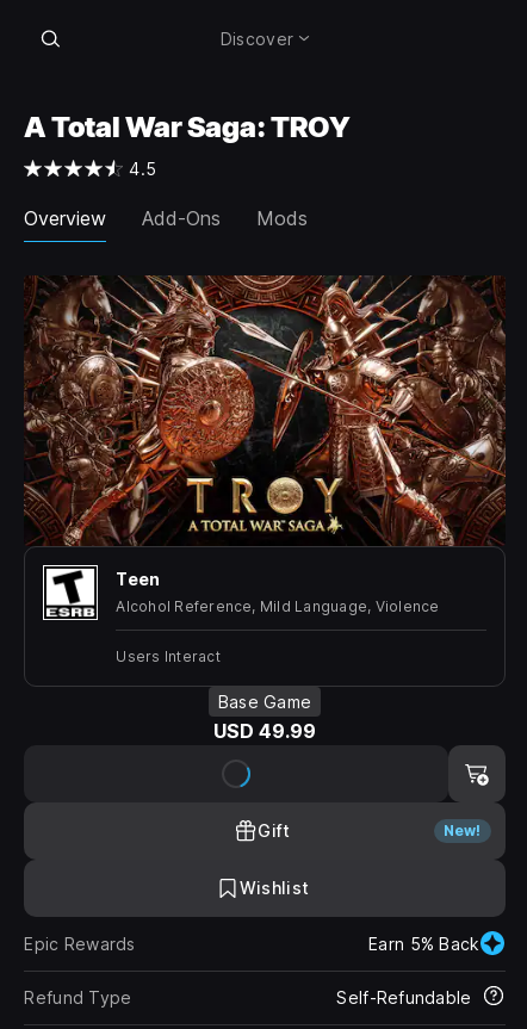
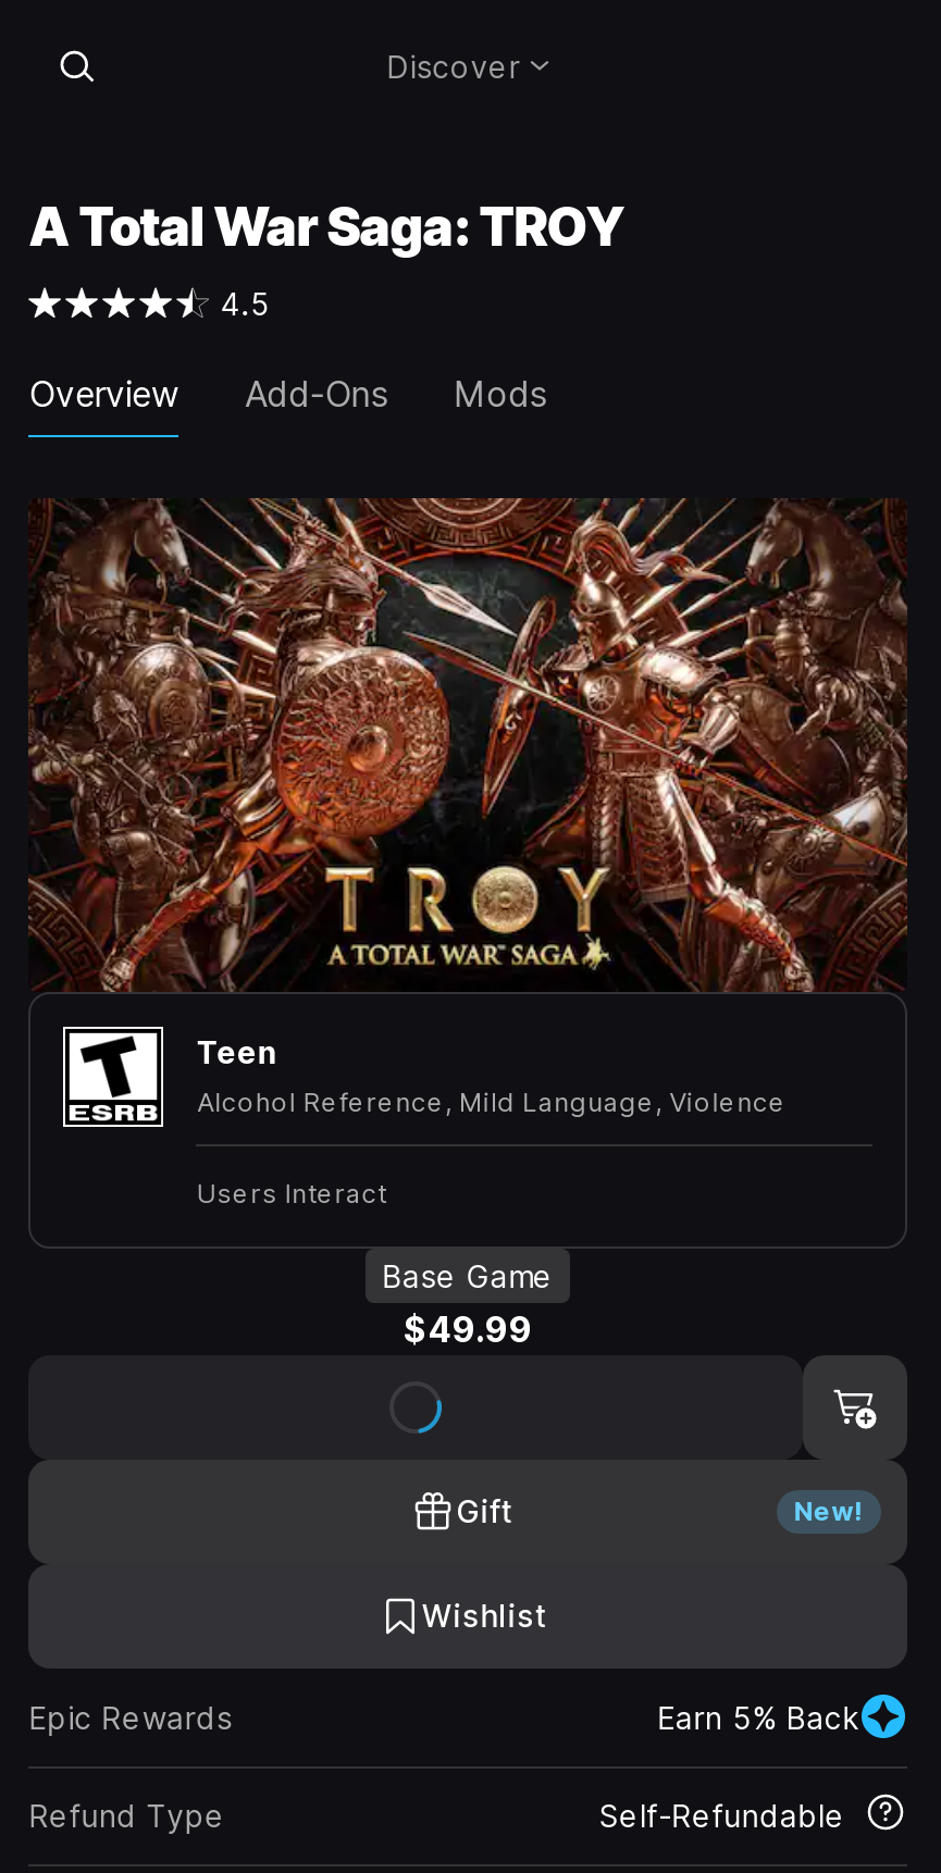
- USD 49.99
+ $49.99
